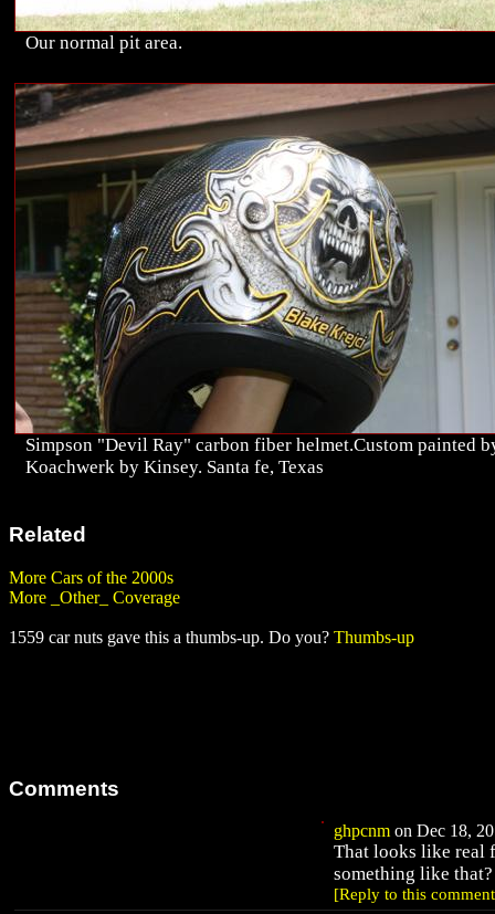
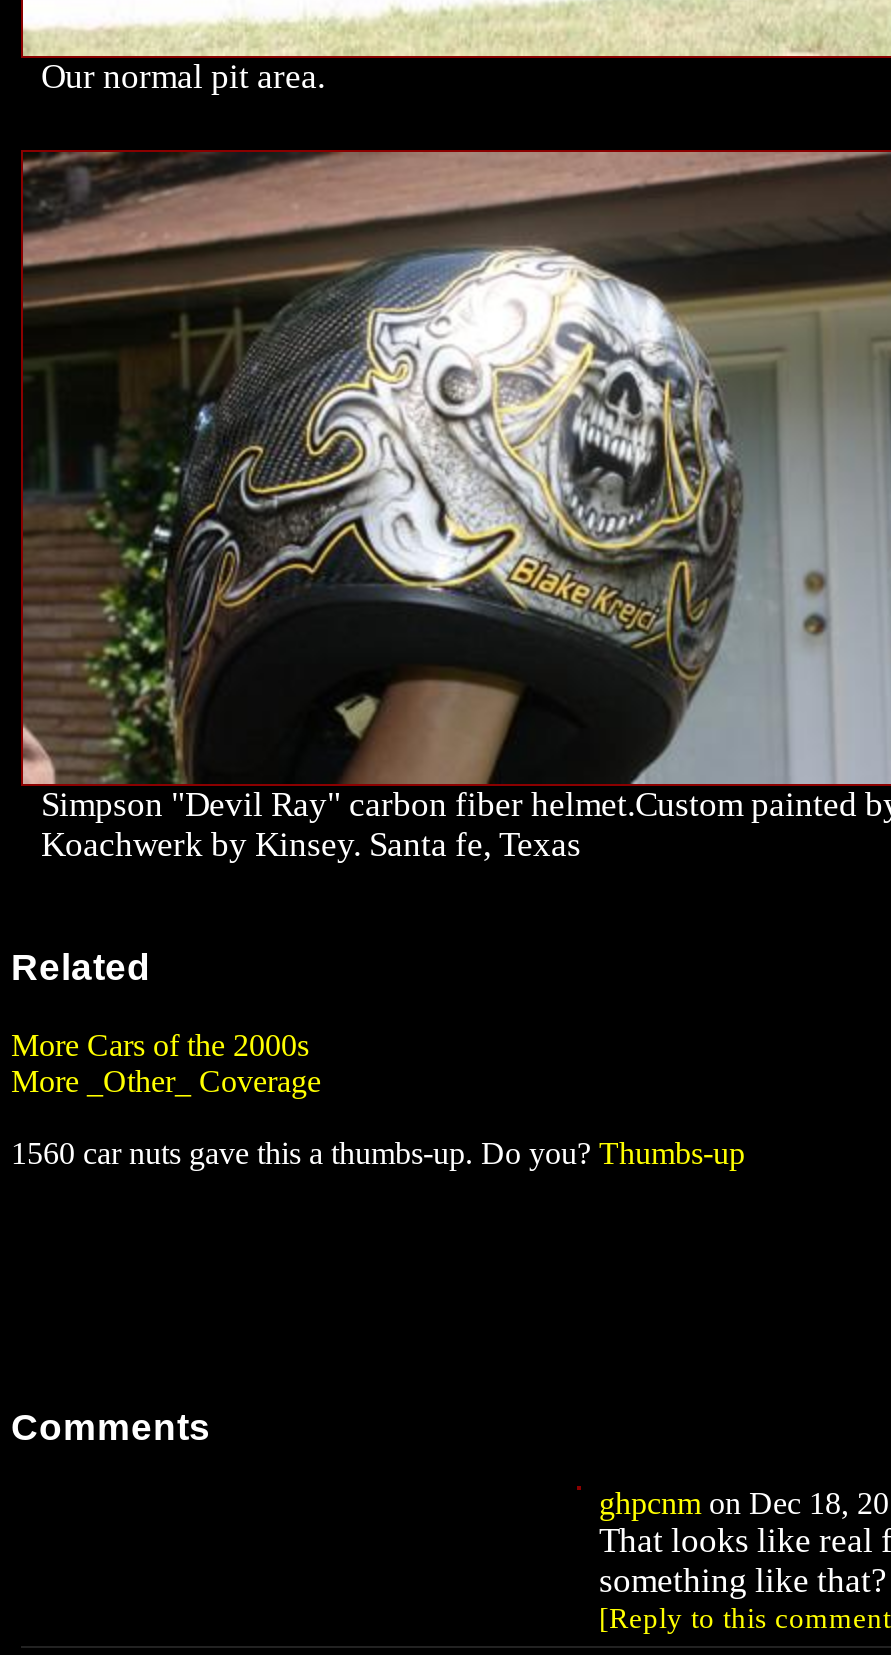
- 1559 car nuts gave this a thumbs-up. Do you? Thumbs-up
+ 1560 car nuts gave this a thumbs-up. Do you? Thumbs-up
